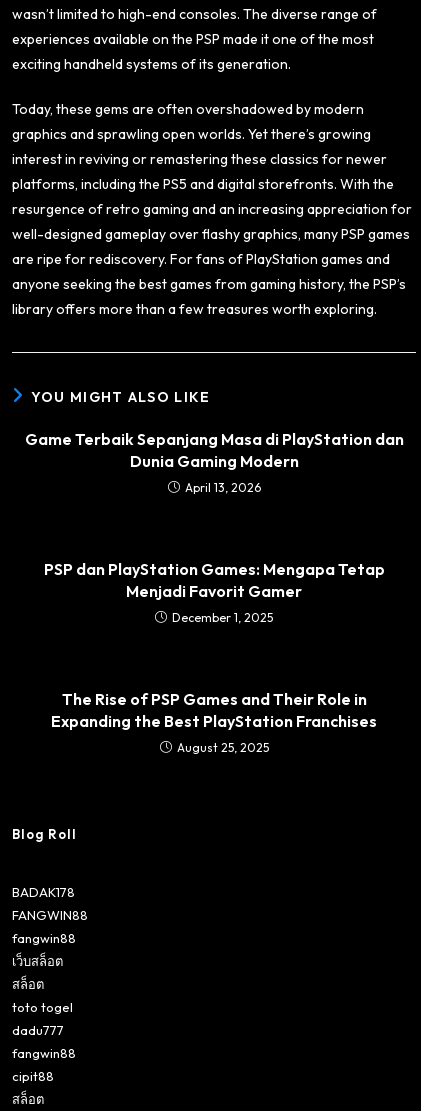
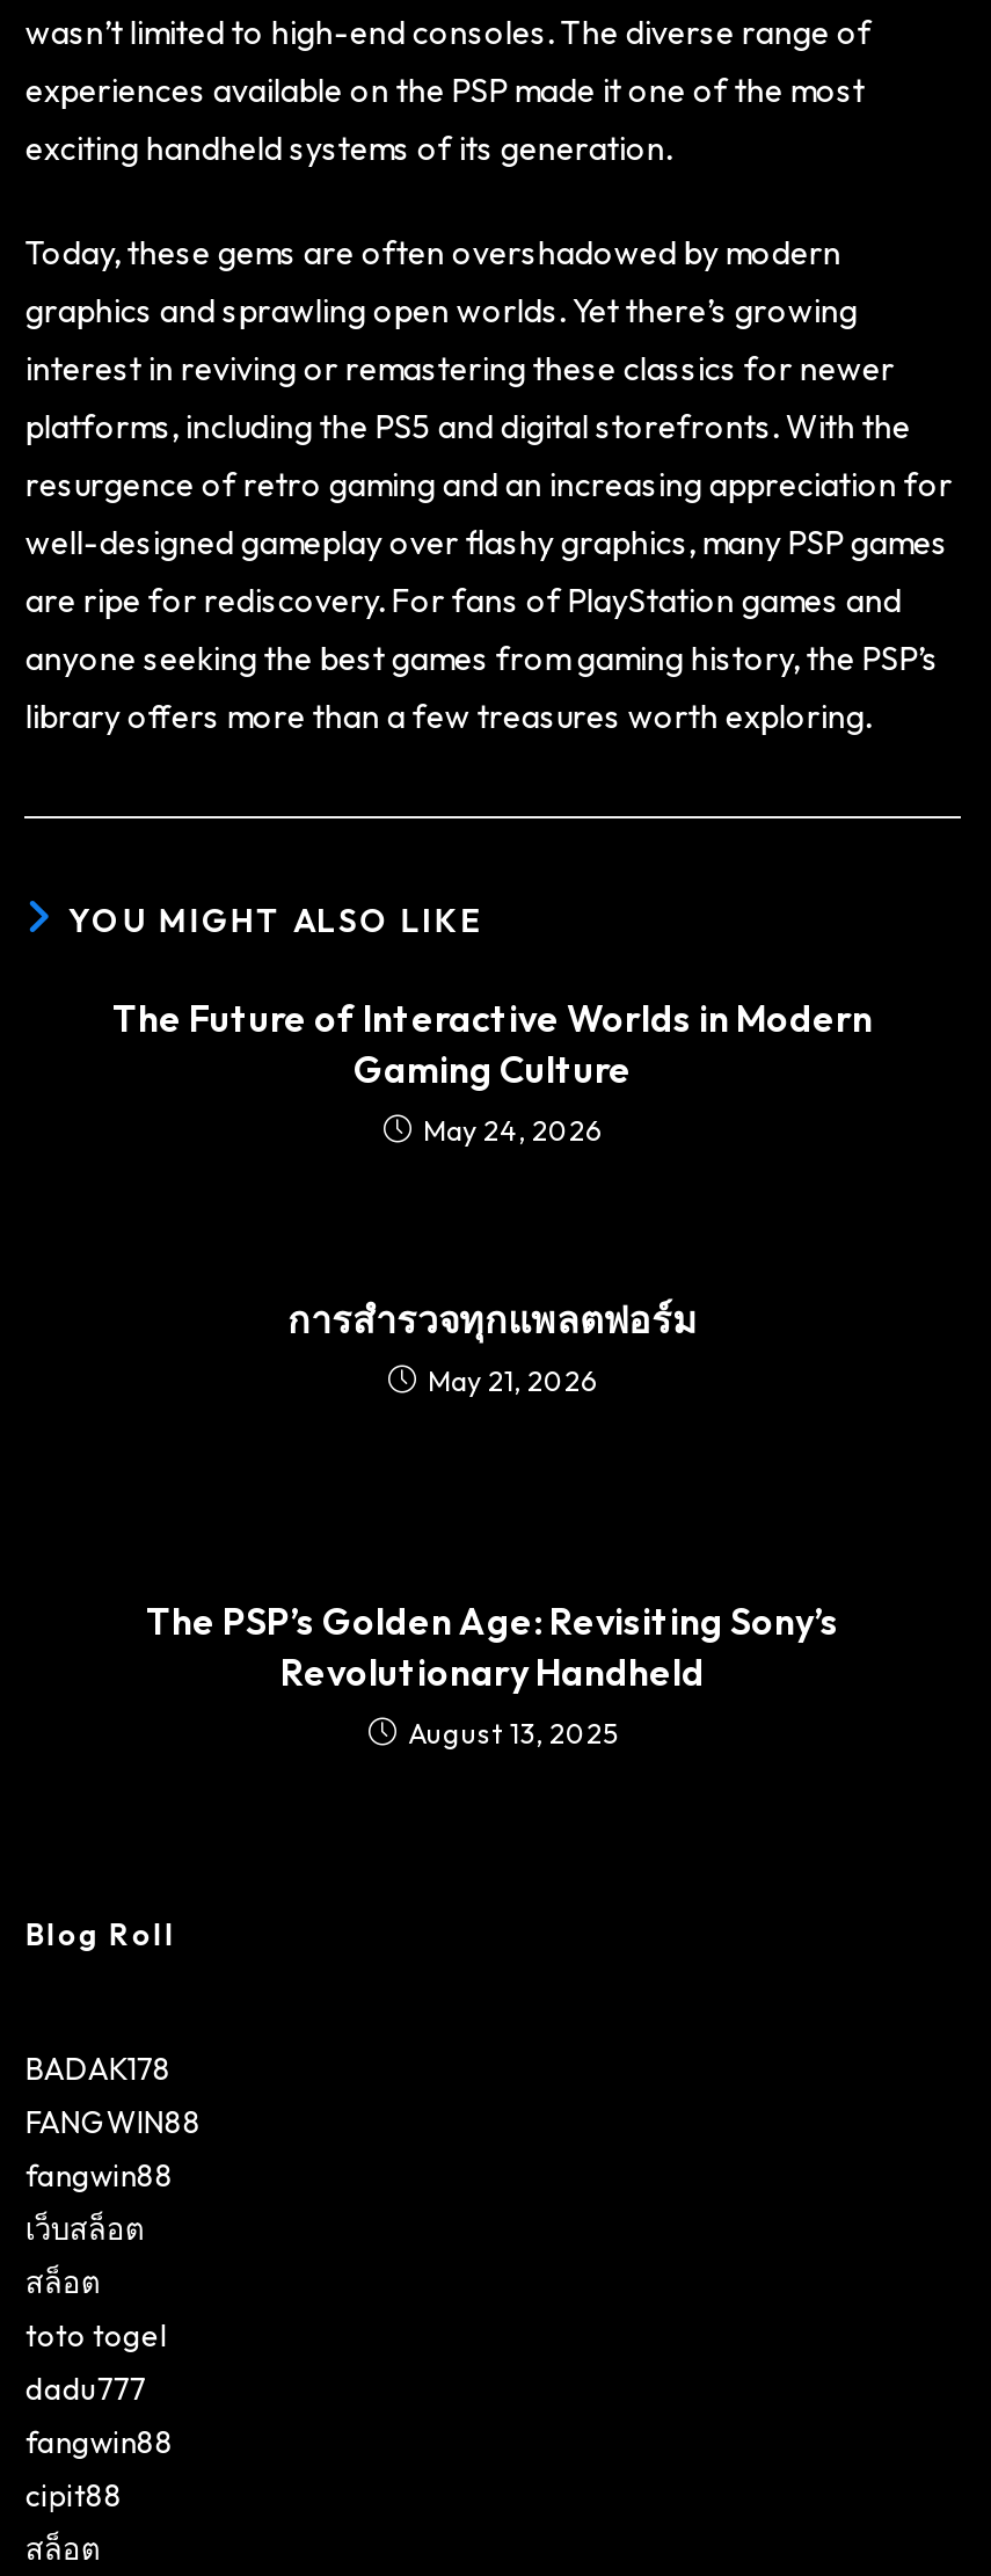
- Game Terbaik Sepanjang Masa di PlayStation dan
- Dunia Gaming Modern
- April 13, 2026
+ The Future of Interactive Worlds in Modern
+ Gaming Culture
+ May 24, 2026

- PSP dan PlayStation Games: Mengapa Tetap
- Menjadi Favorit Gamer
- December 1, 2025
+ การสำรวจทุกแพลตฟอร์ม
+ May 21, 2026

- The Rise of PSP Games and Their Role in
- Expanding the Best PlayStation Franchises
- August 25, 2025
+ The PSP’s Golden Age: Revisiting Sony’s
+ Revolutionary Handheld
+ August 13, 2025
